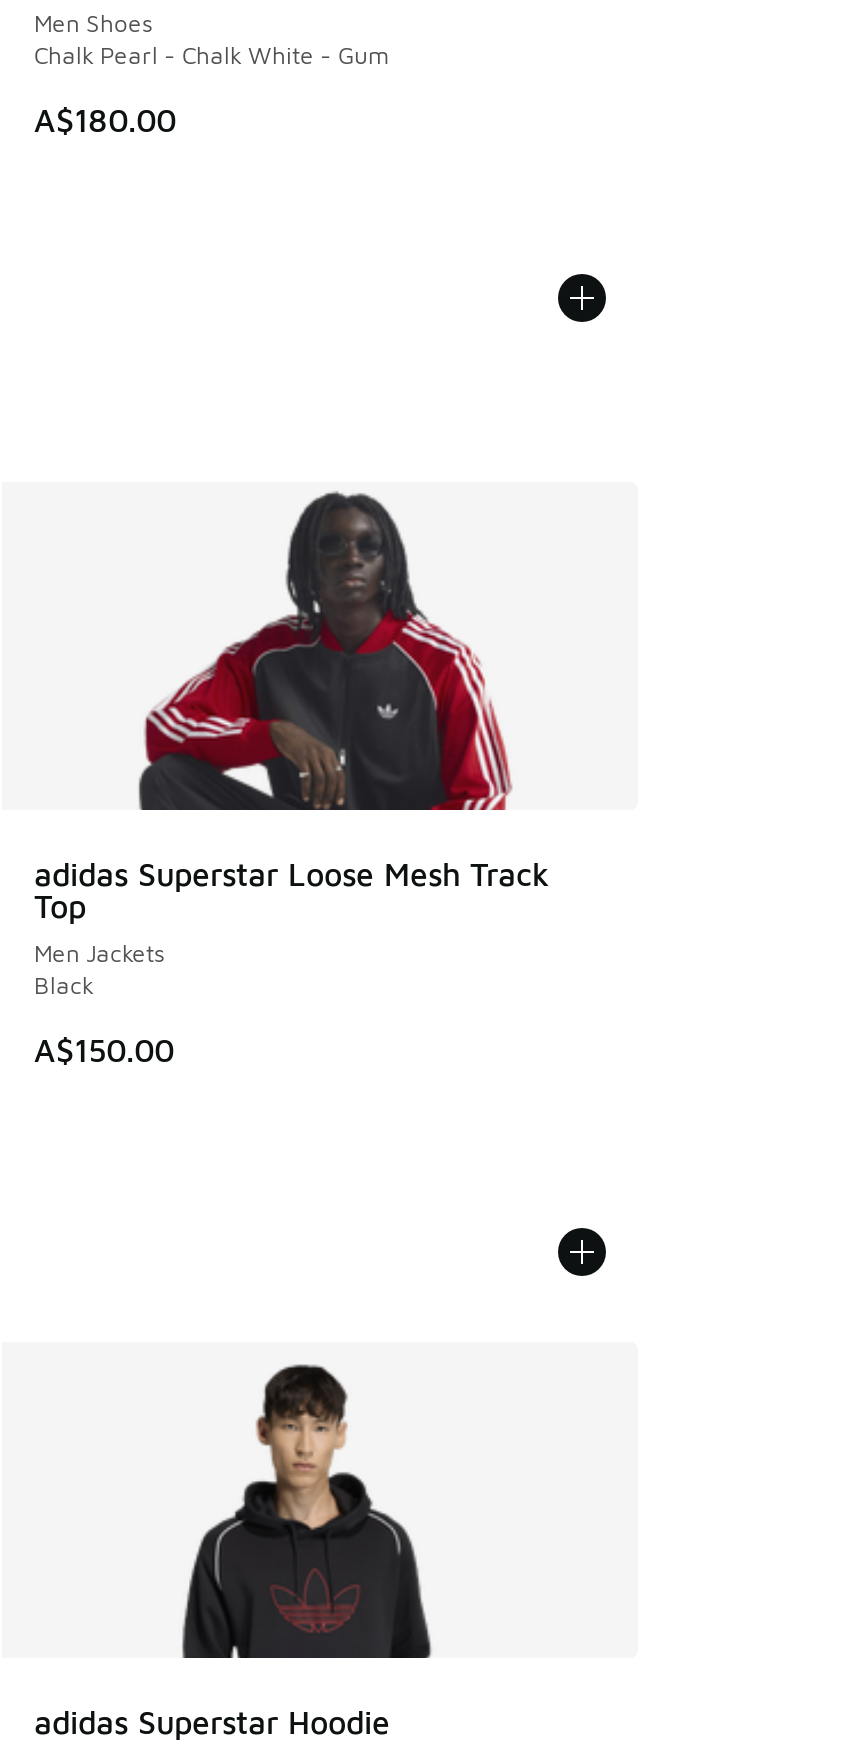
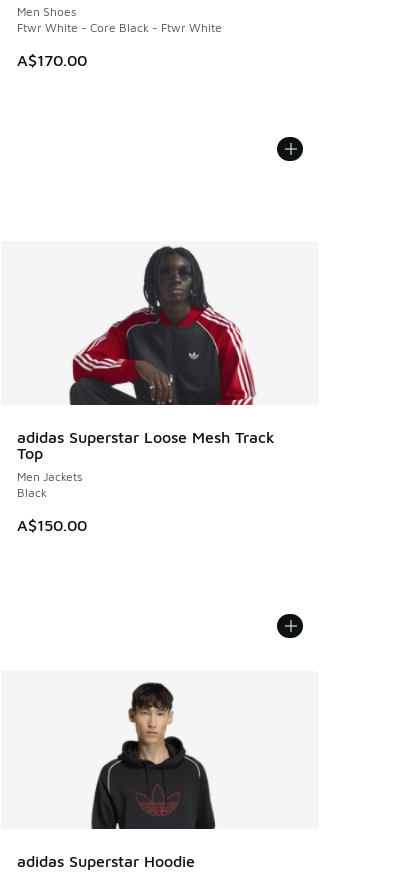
- Chalk Pearl - Chalk White - Gum
+ Ftwr White - Core Black - Ftwr White

- A$180.00
+ A$170.00
